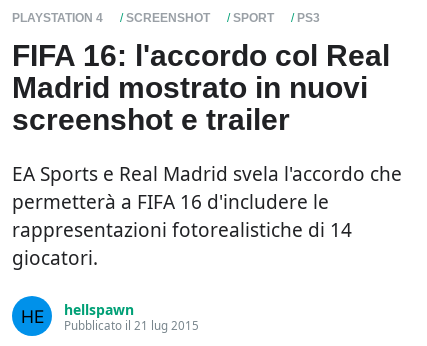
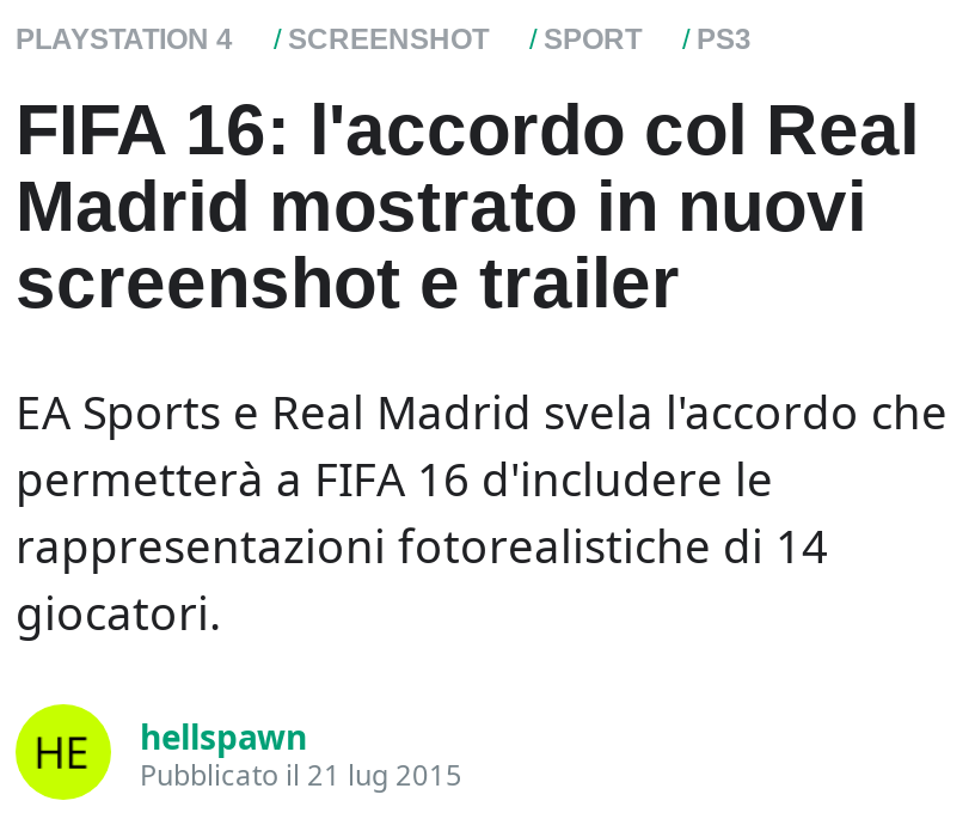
- [image]
+ [image]
